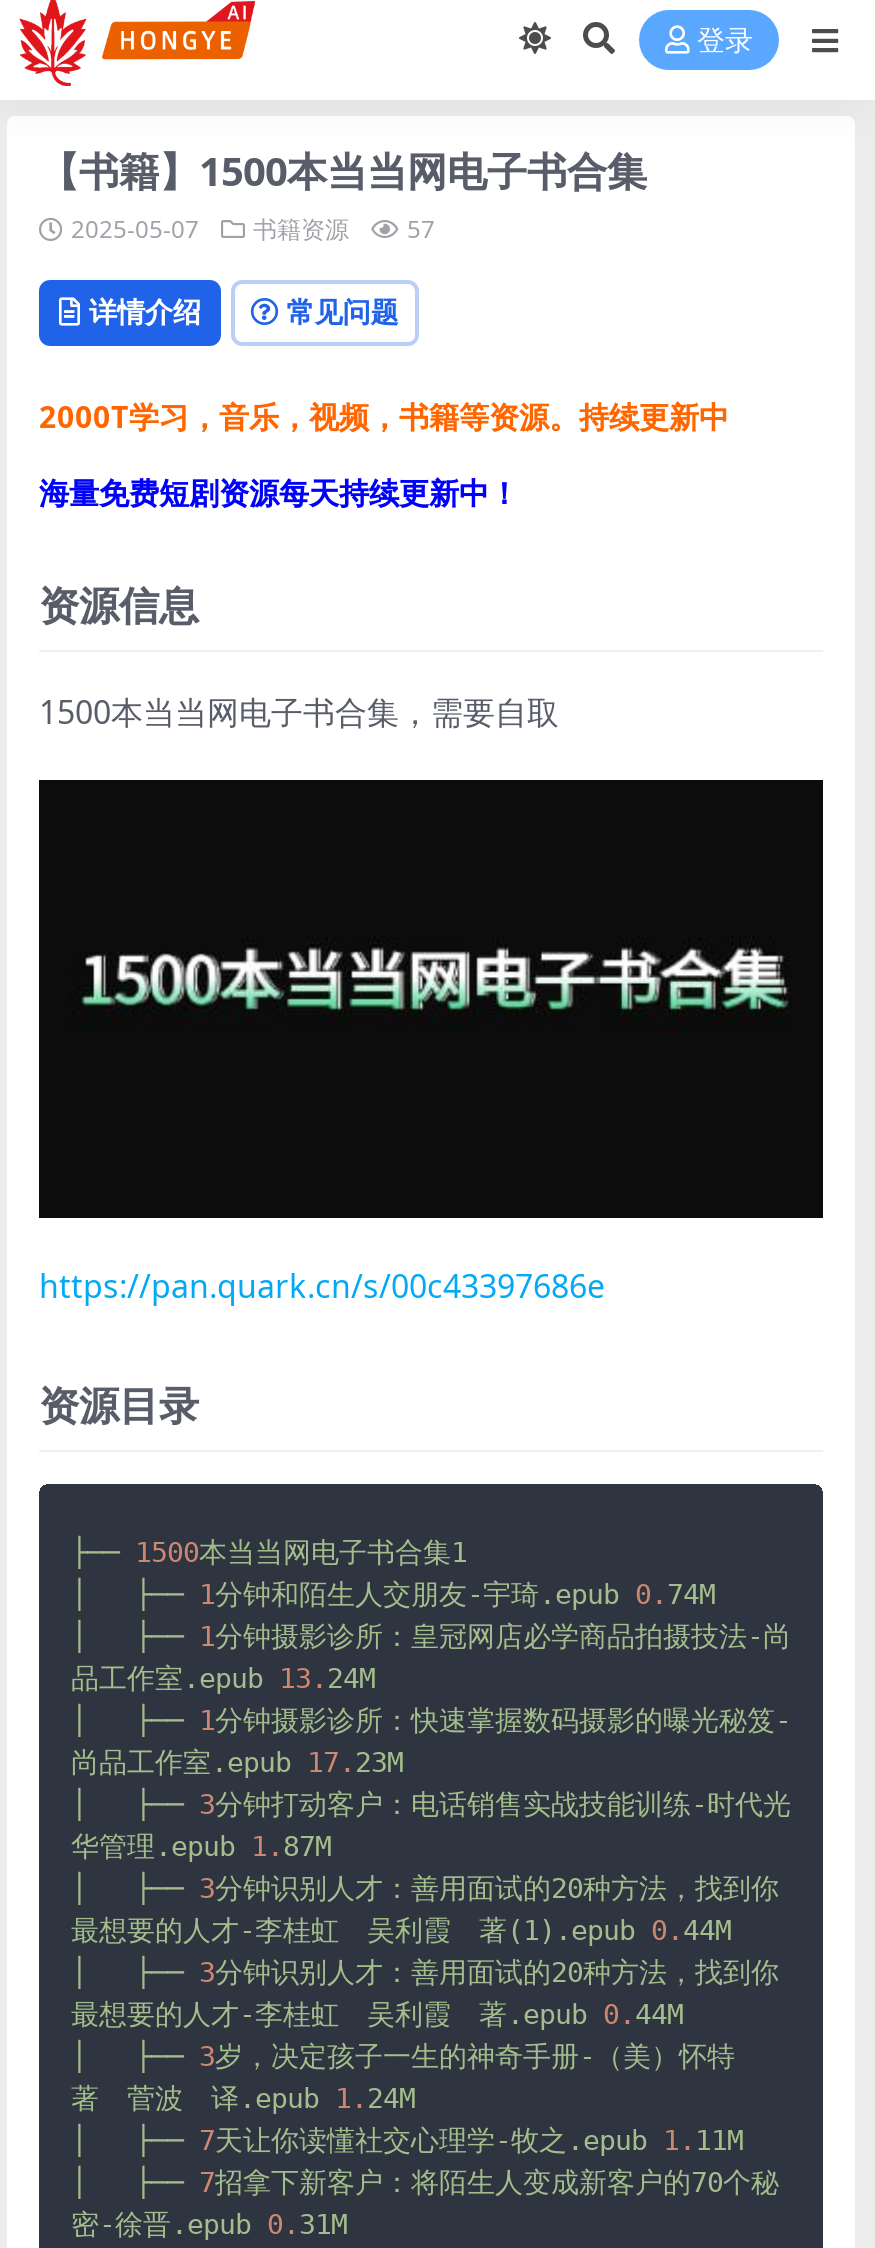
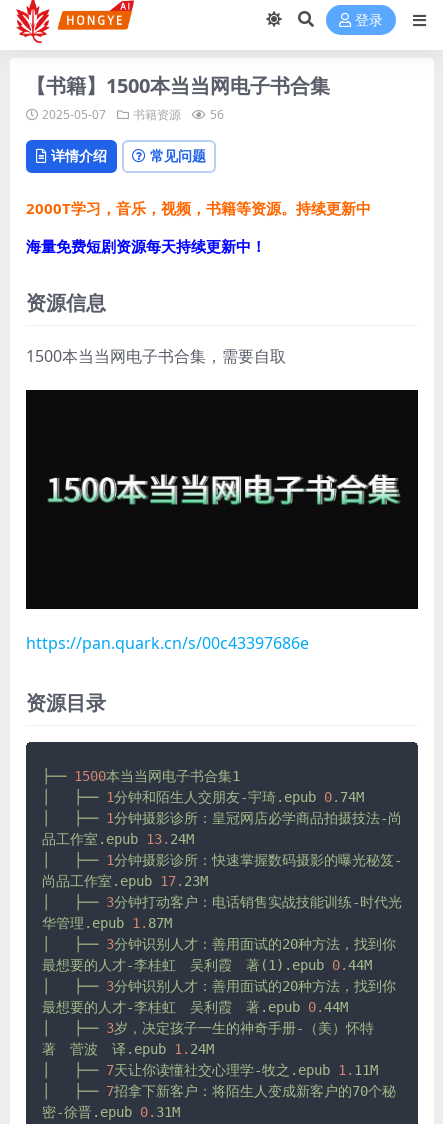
- 2025-05-07 书籍资源 57
+ 2025-05-07 书籍资源 56
